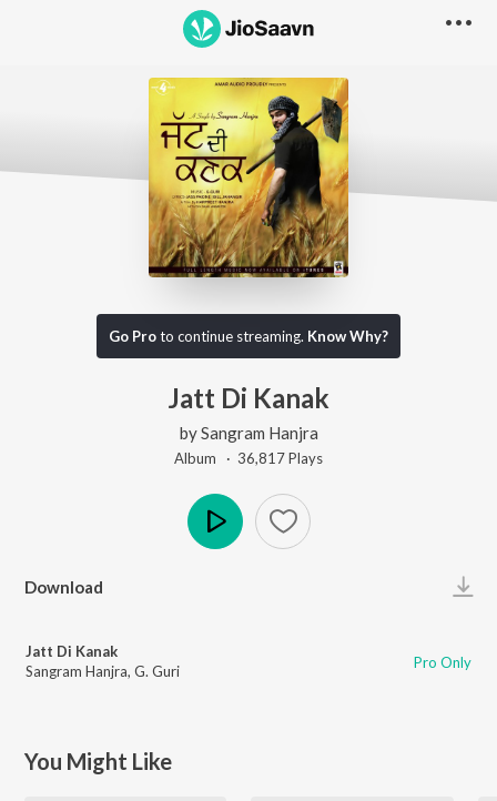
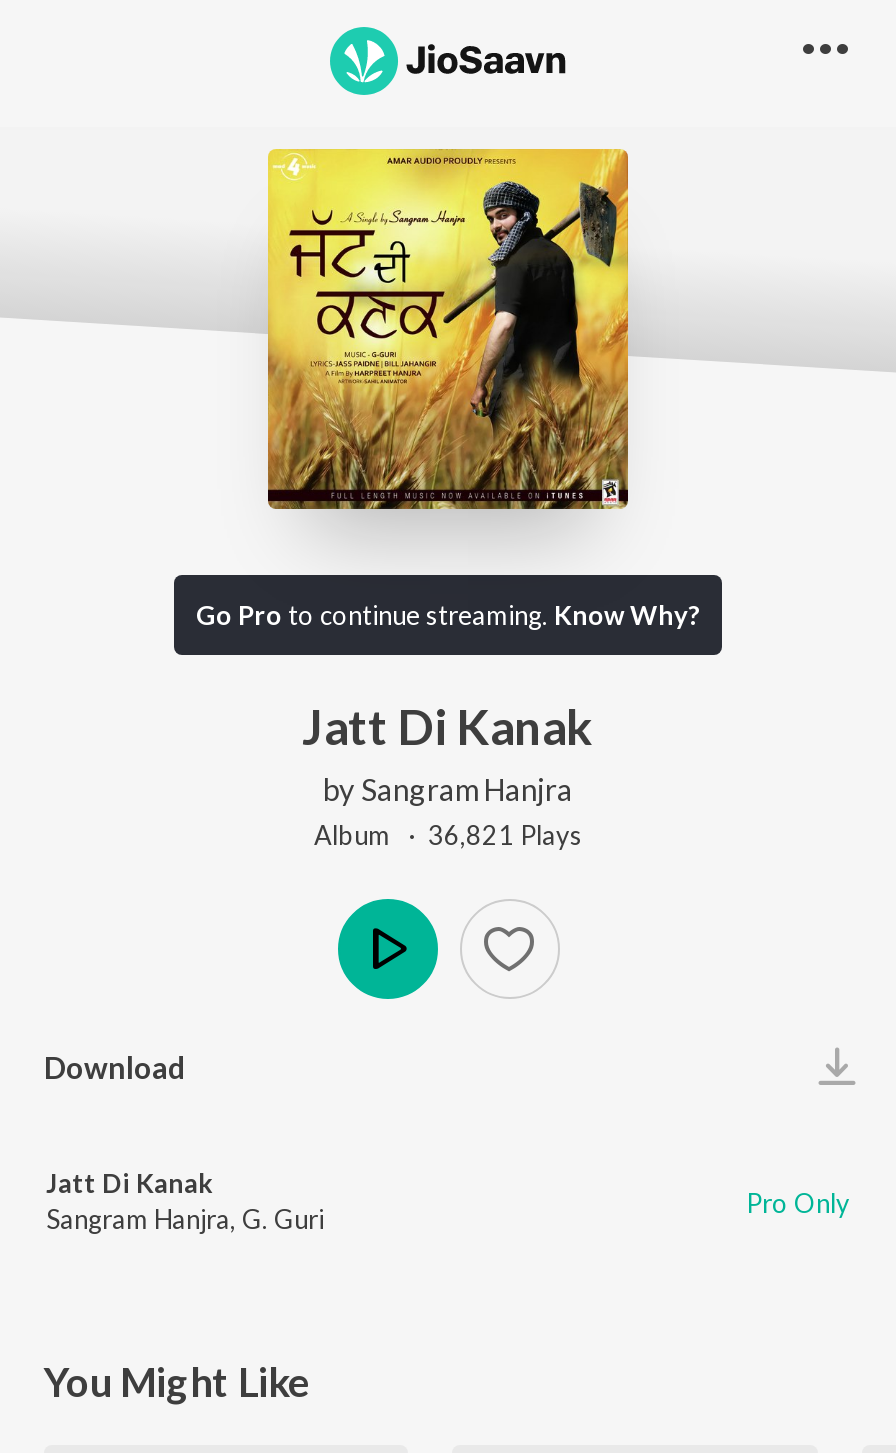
- Album · 36,817 Plays
+ Album · 36,821 Plays
